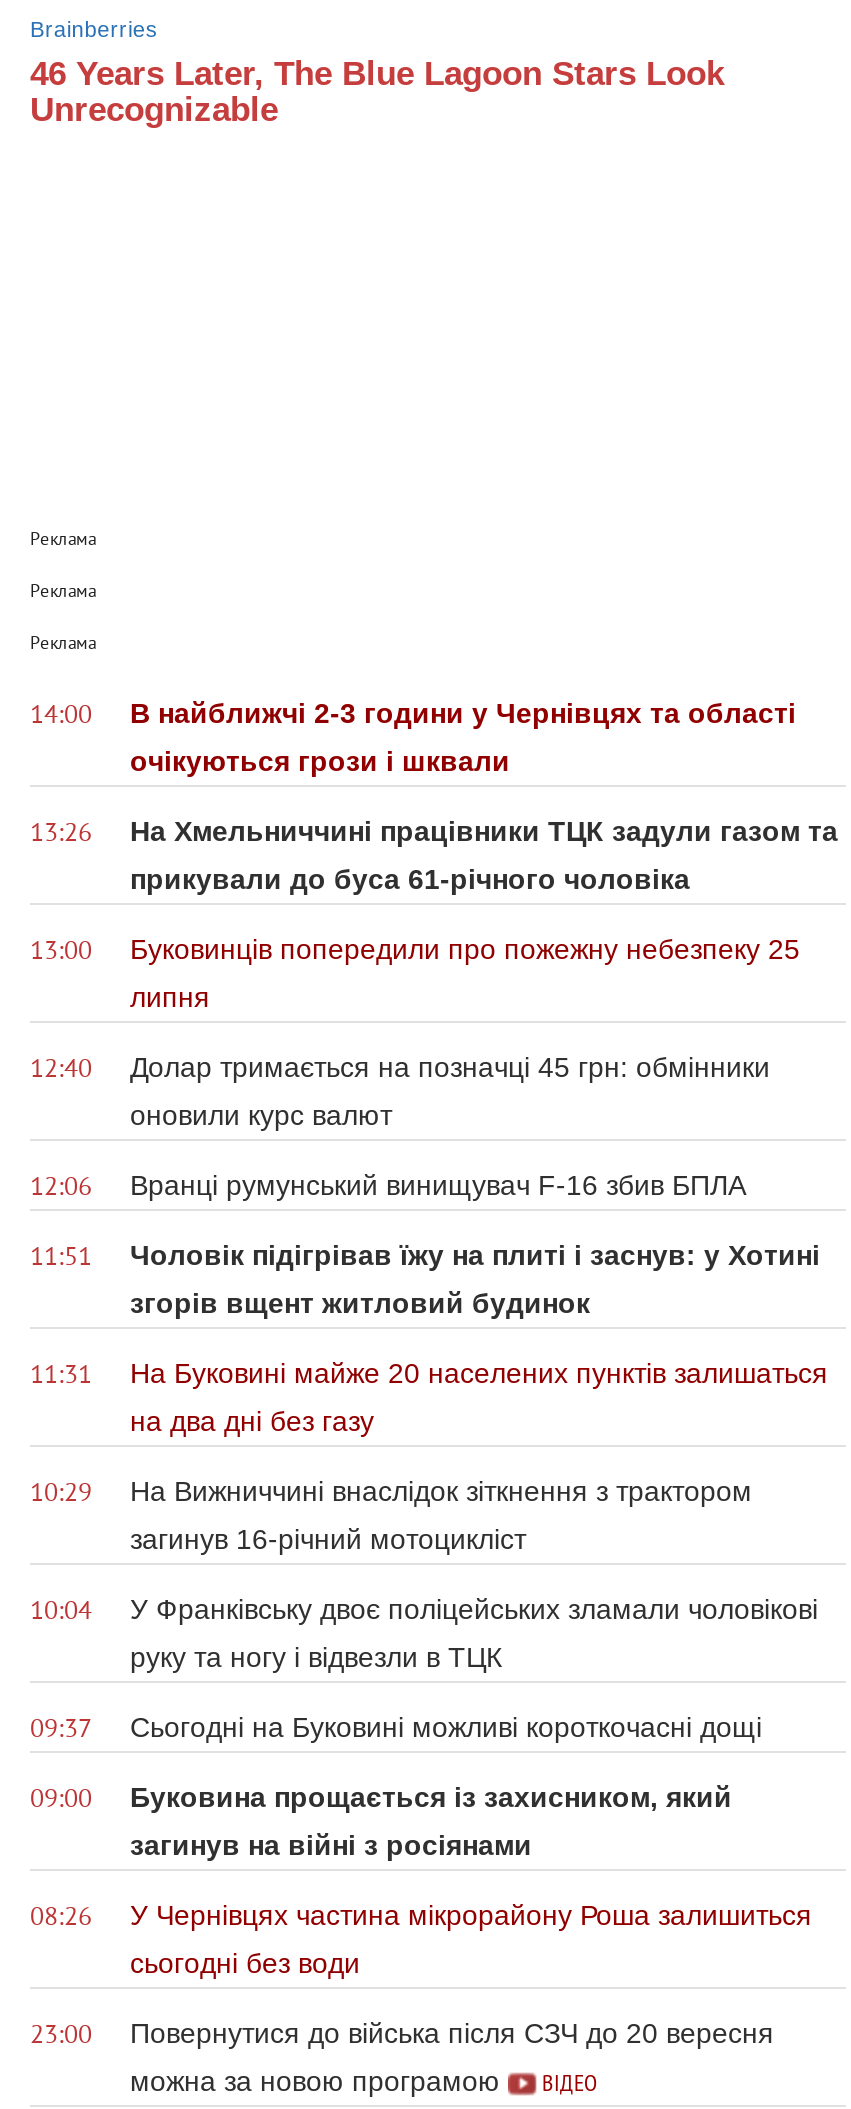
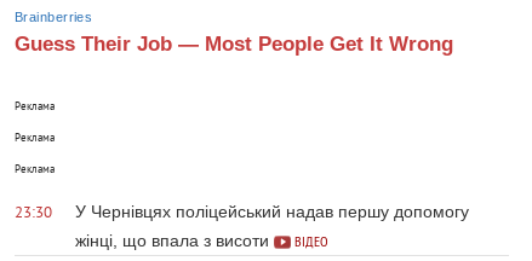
- 46 Years Later, The Blue Lagoon Stars Look
- Unrecognizable
+ Guess Their Job — Most People Get It Wrong

- 14:00
- В найближчі 2-3 години у Чернівцях та області
- очікуються грози і шквали
- 13:26
- На Хмельниччині працівники ТЦК задули газом та
- прикували до буса 61-річного чоловіка
- 13:00
- Буковинців попередили про пожежну небезпеку 25
- липня
- 12:40
- Долар тримається на позначці 45 грн: обмінники
- оновили курс валют
- 12:06
- Вранці румунський винищувач F-16 збив БПЛА
- 11:51
- Чоловік підігрівав їжу на плиті і заснув: у Хотині
- згорів вщент житловий будинок
- 11:31
- На Буковині майже 20 населених пунктів залишаться
- на два дні без газу
- 10:29
- На Вижниччині внаслідок зіткнення з трактором
- загинув 16-річний мотоцикліст
- 10:04
- У Франківську двоє поліцейських зламали чоловікові
- руку та ногу і відвезли в ТЦК
- 09:37
- Сьогодні на Буковині можливі короткочасні дощі
- 09:00
- Буковина прощається із захисником, який
- загинув на війні з росіянами
- 08:26
- У Чернівцях частина мікрорайону Роша залишиться
- сьогодні без води
- 23:00
- Повернутися до війська після СЗЧ до 20 вересня
- можна за новою програмою
+ 23:30
+ У Чернівцях поліцейський надав першу допомогу
+ жінці, що впала з висоти
